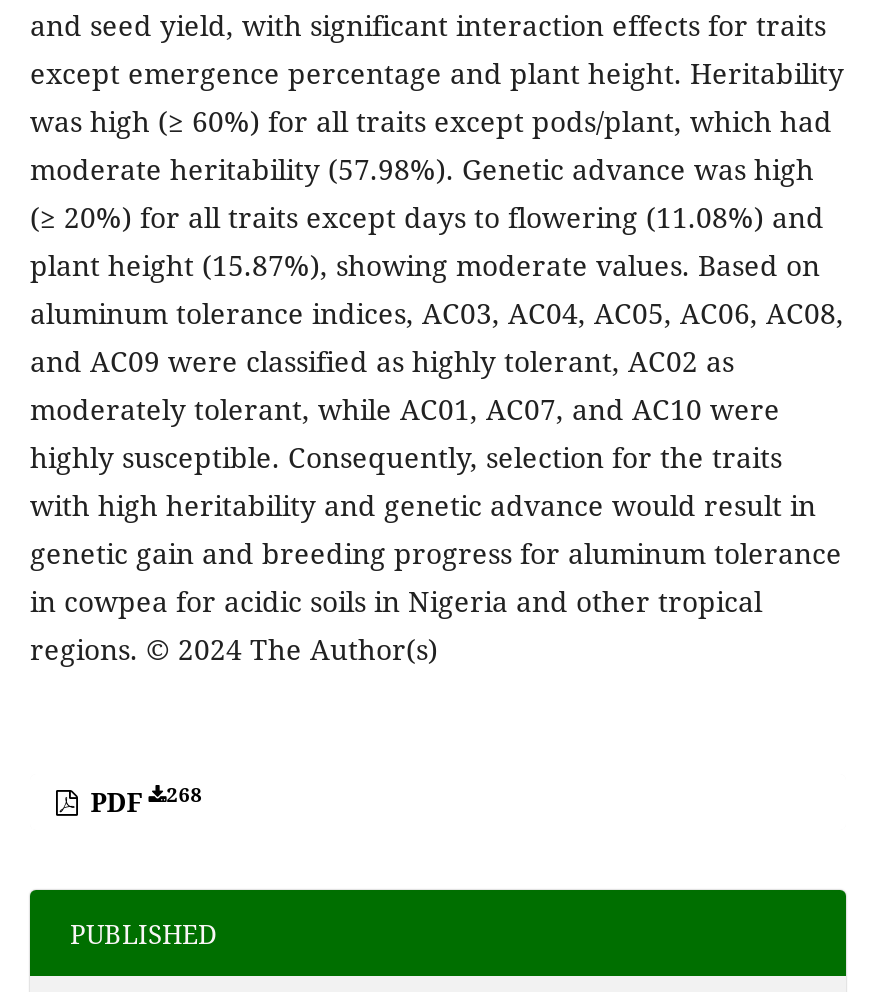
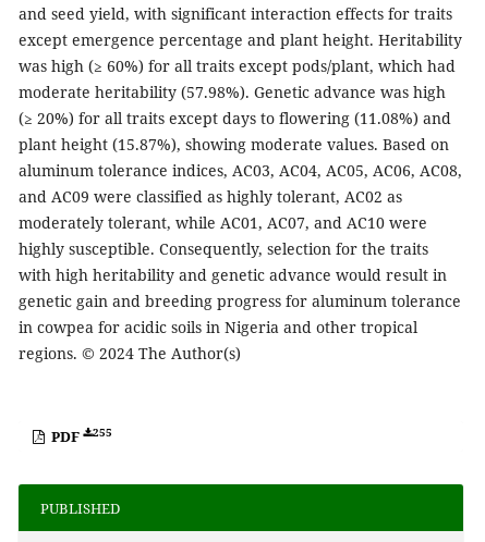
- PDF 268
+ PDF 255
